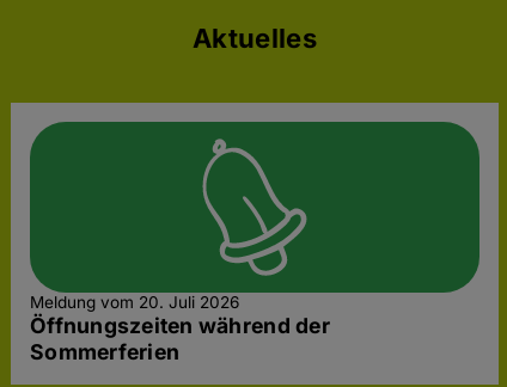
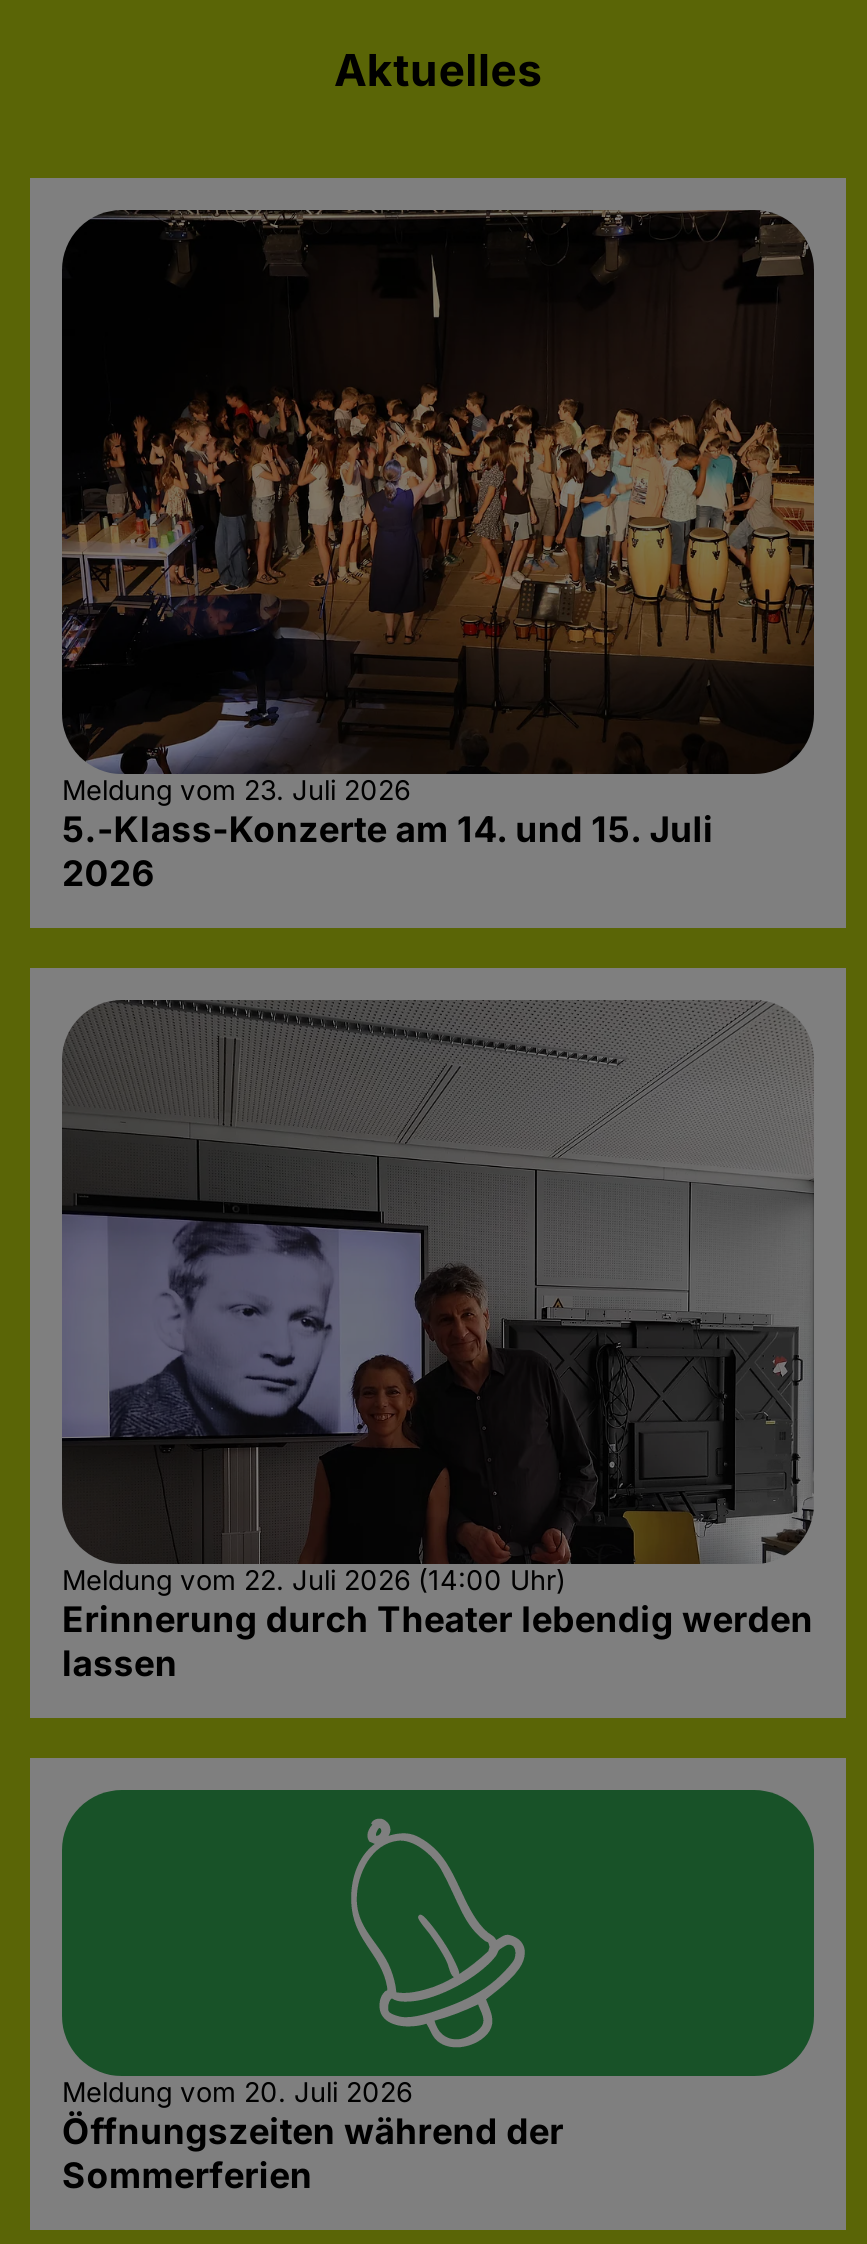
+ [image]
+ Meldung vom 23. Juli 2026
+ 5.-Klass-Konzerte am 14. und 15. Juli
+ 2026

+ [image]
+ Meldung vom 22. Juli 2026 (14:00 Uhr)
+ Erinnerung durch Theater lebendig werden
+ lassen
